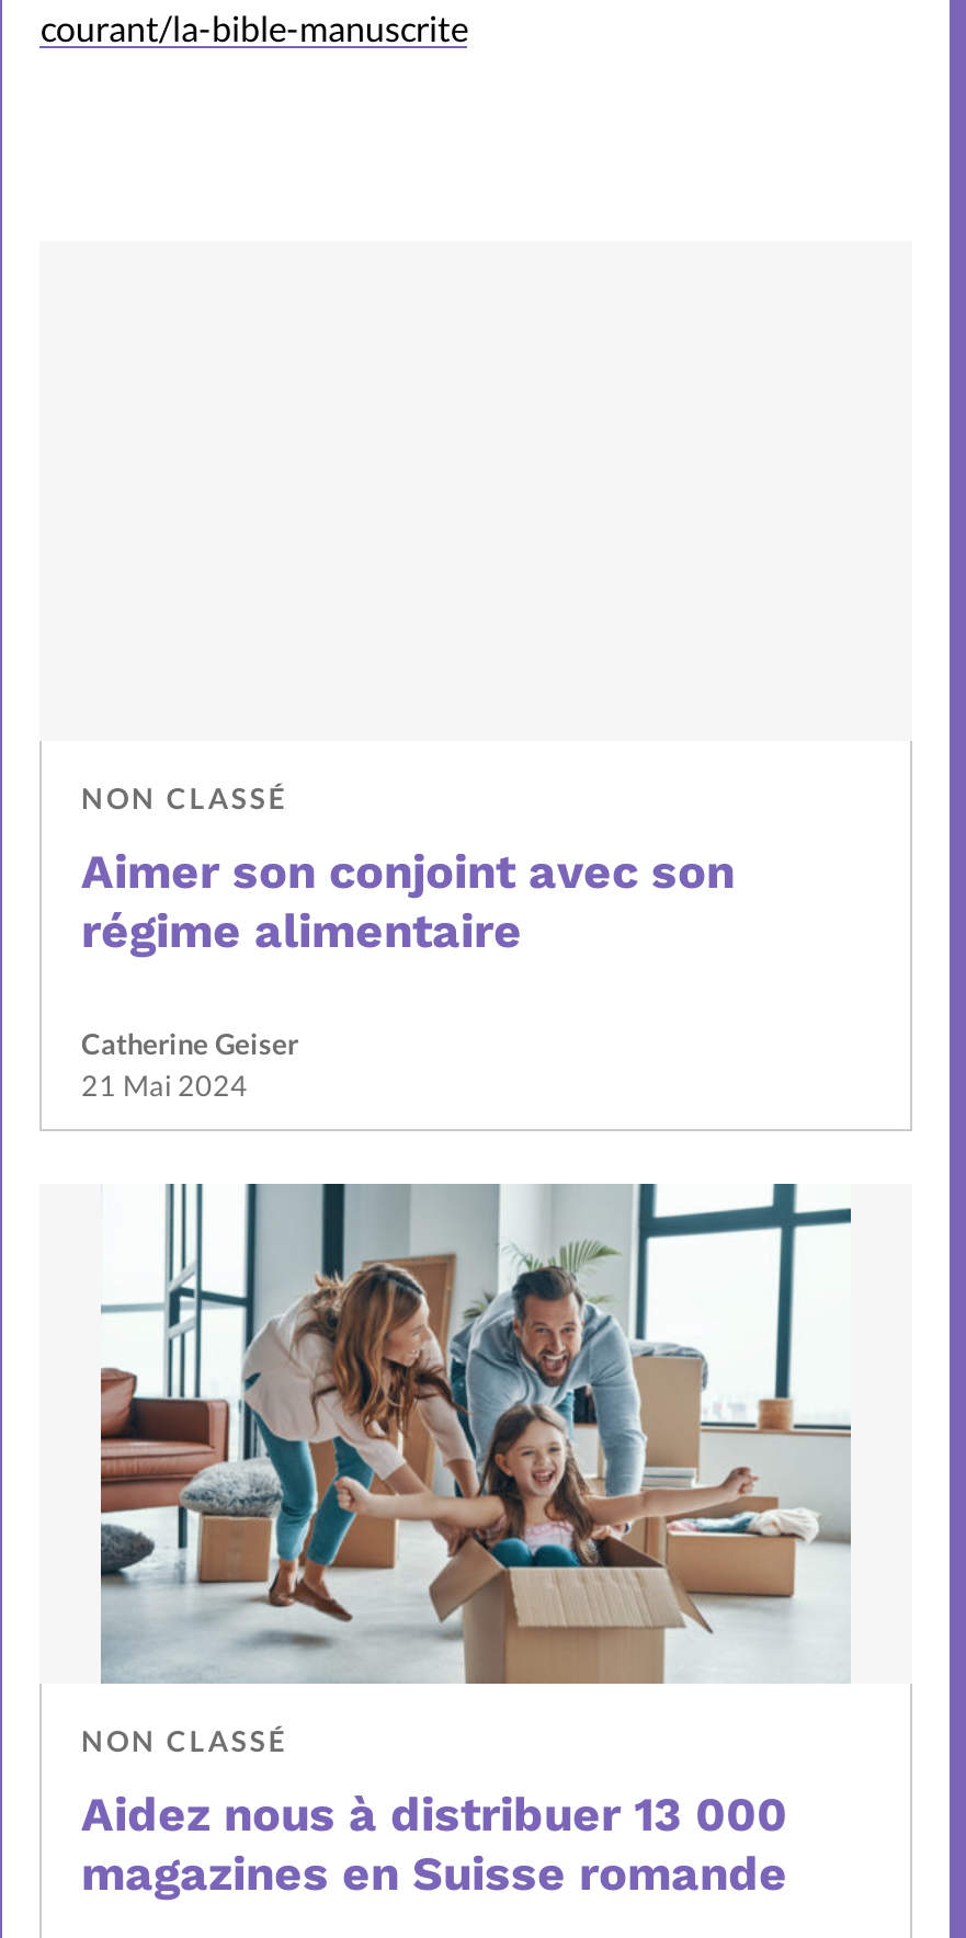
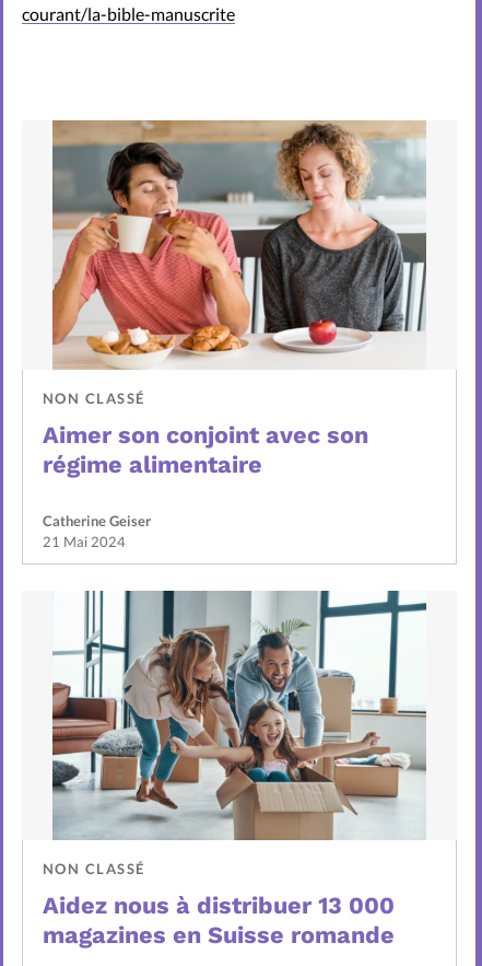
+ [image]
